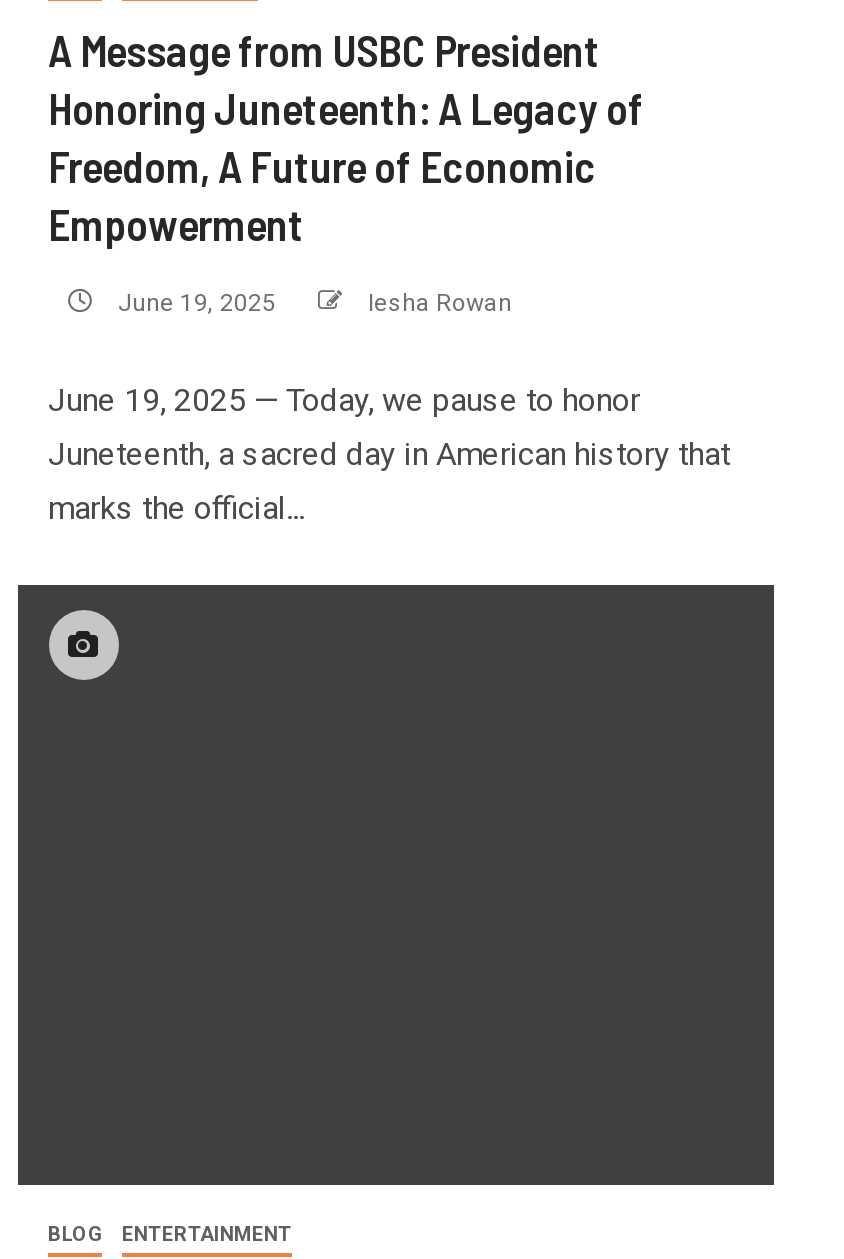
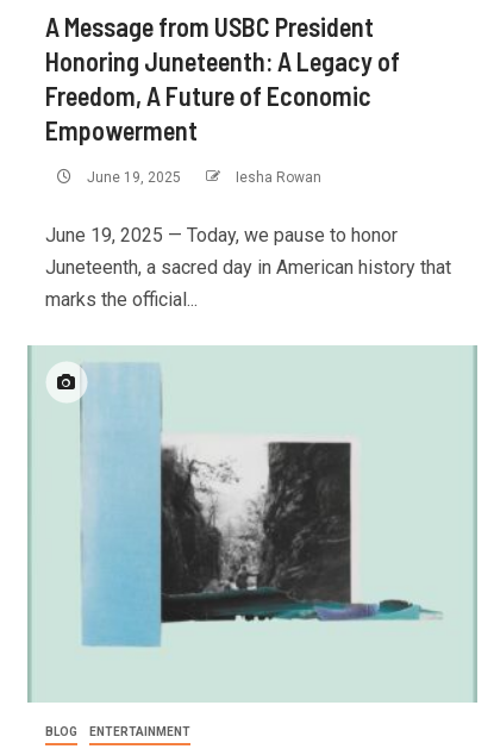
+ [image]
